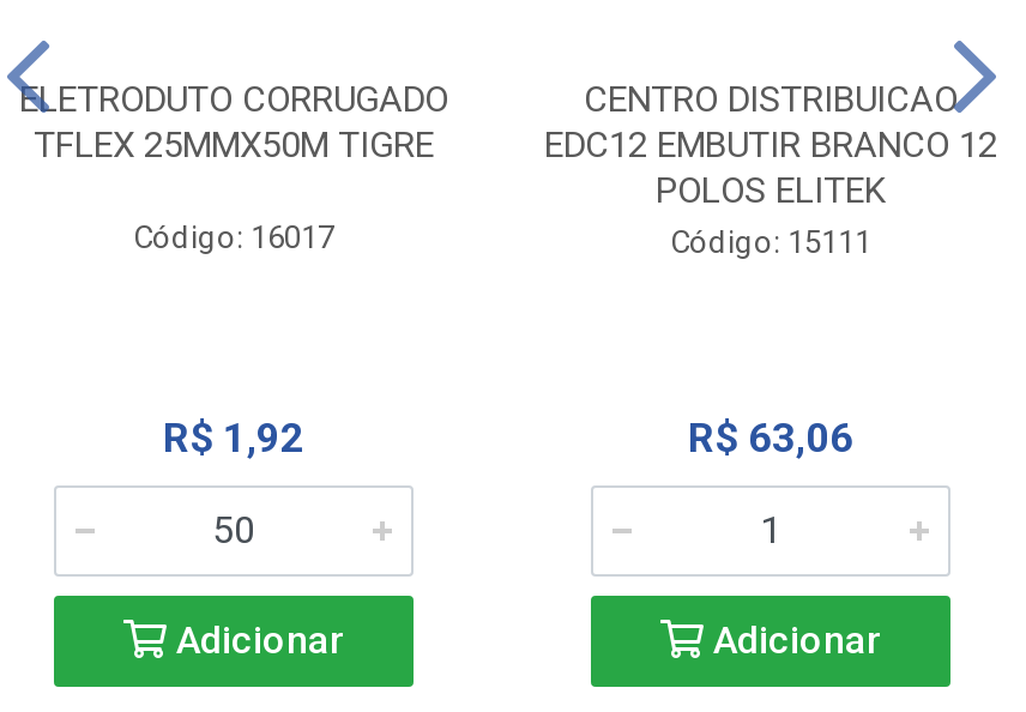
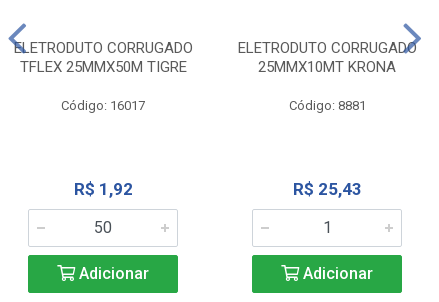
- CENTRO DISTRIBUICAO
- EDC12 EMBUTIR BRANCO 12
- POLOS ELITEK
- Código: 15111
+ ELETRODUTO CORRUGADO
+ 25MMX10MT KRONA
+ Código: 8881

- R$ 63,06
+ R$ 25,43
